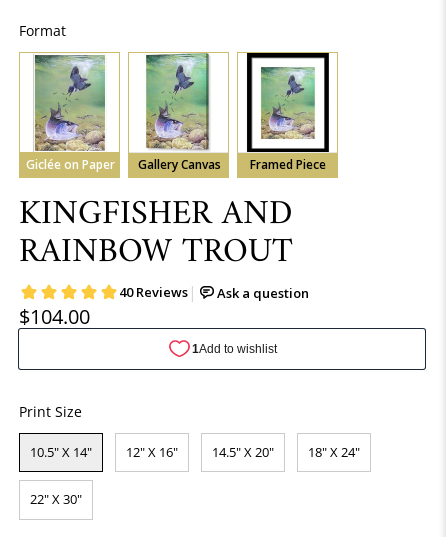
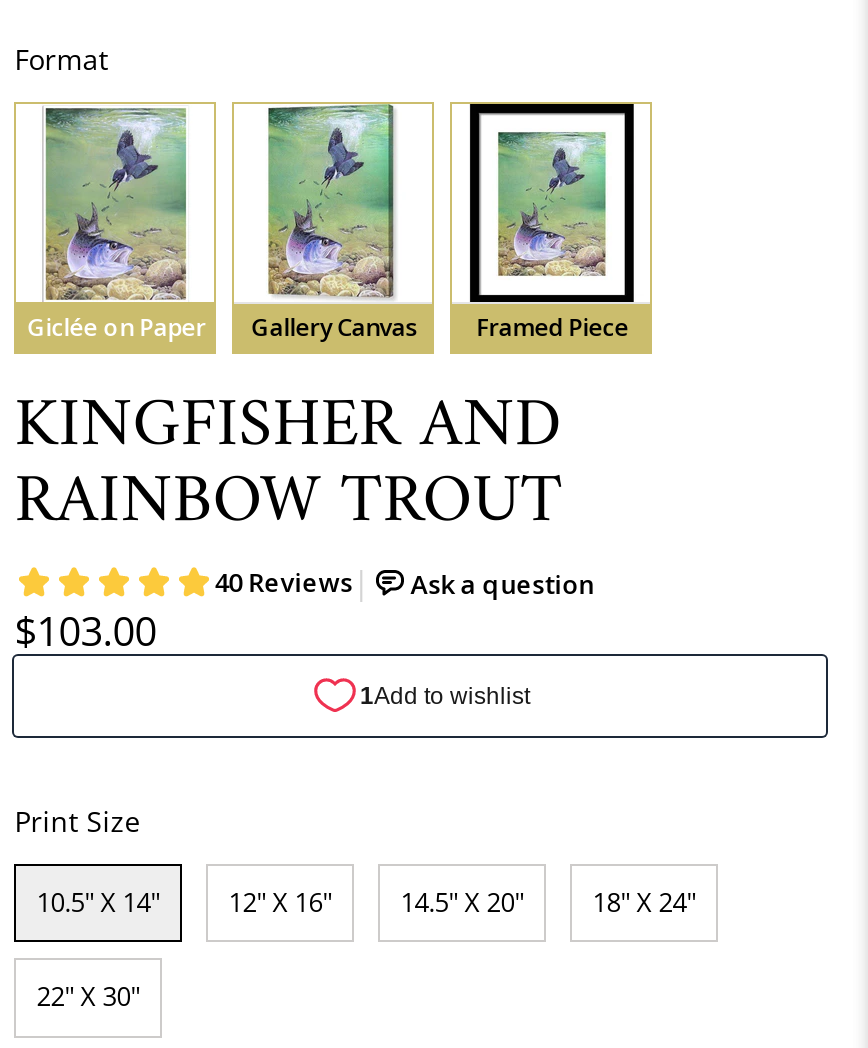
- $104.00
+ $103.00
